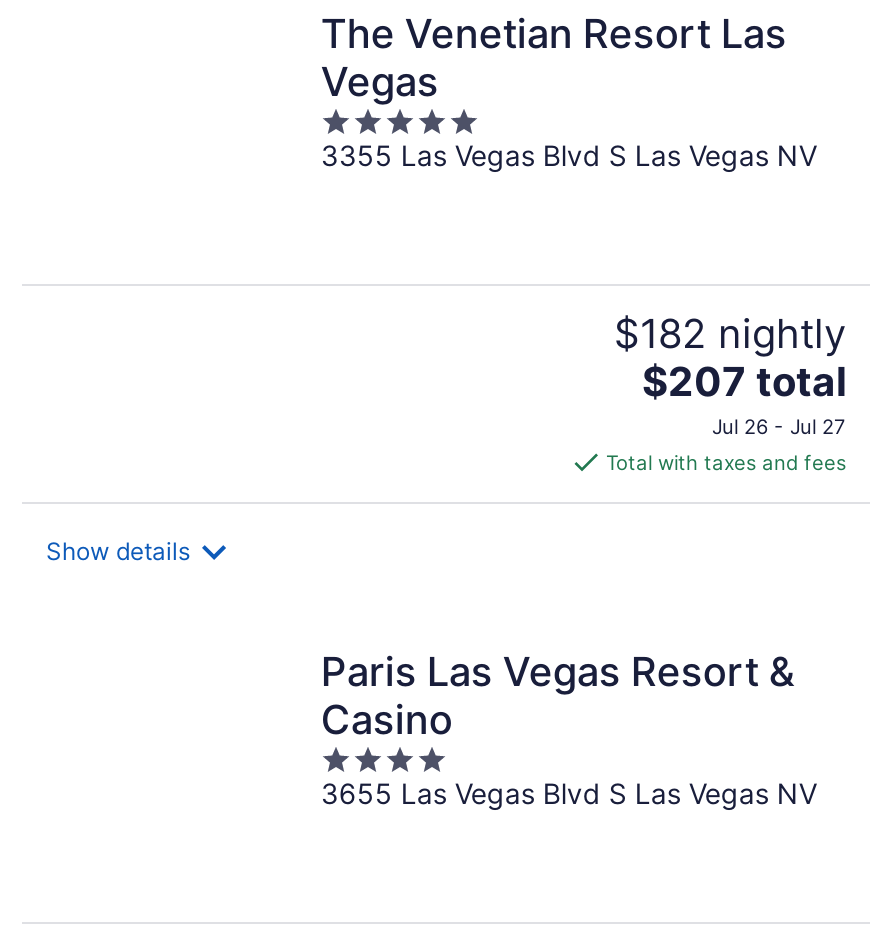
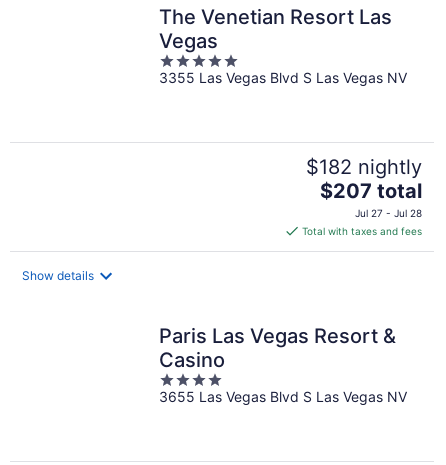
- Jul 26 - Jul 27
+ Jul 27 - Jul 28
